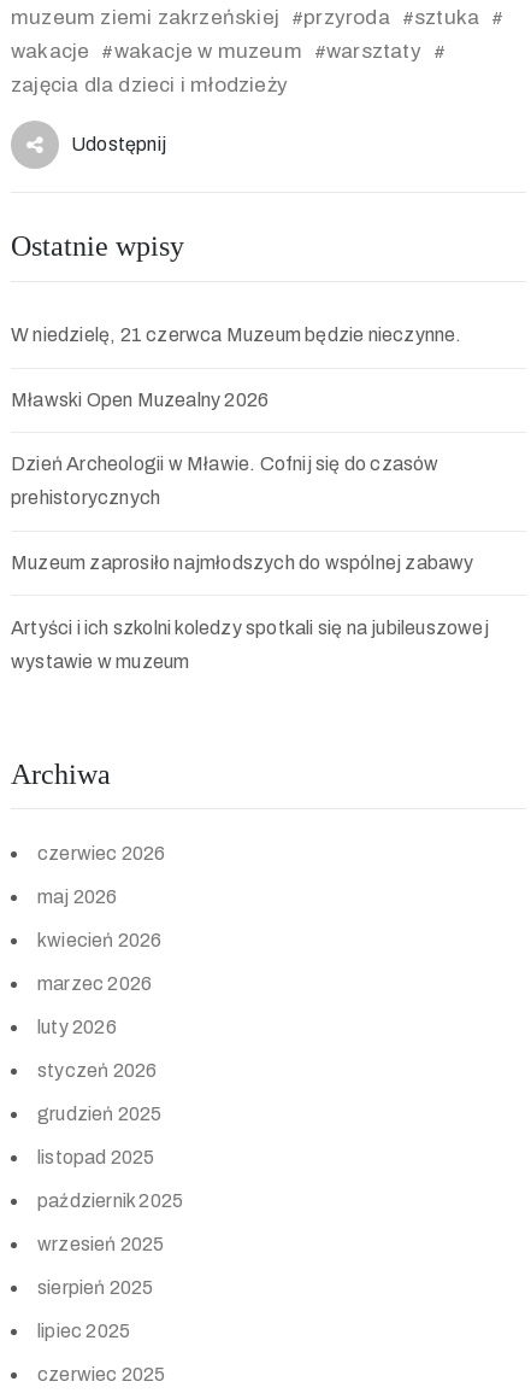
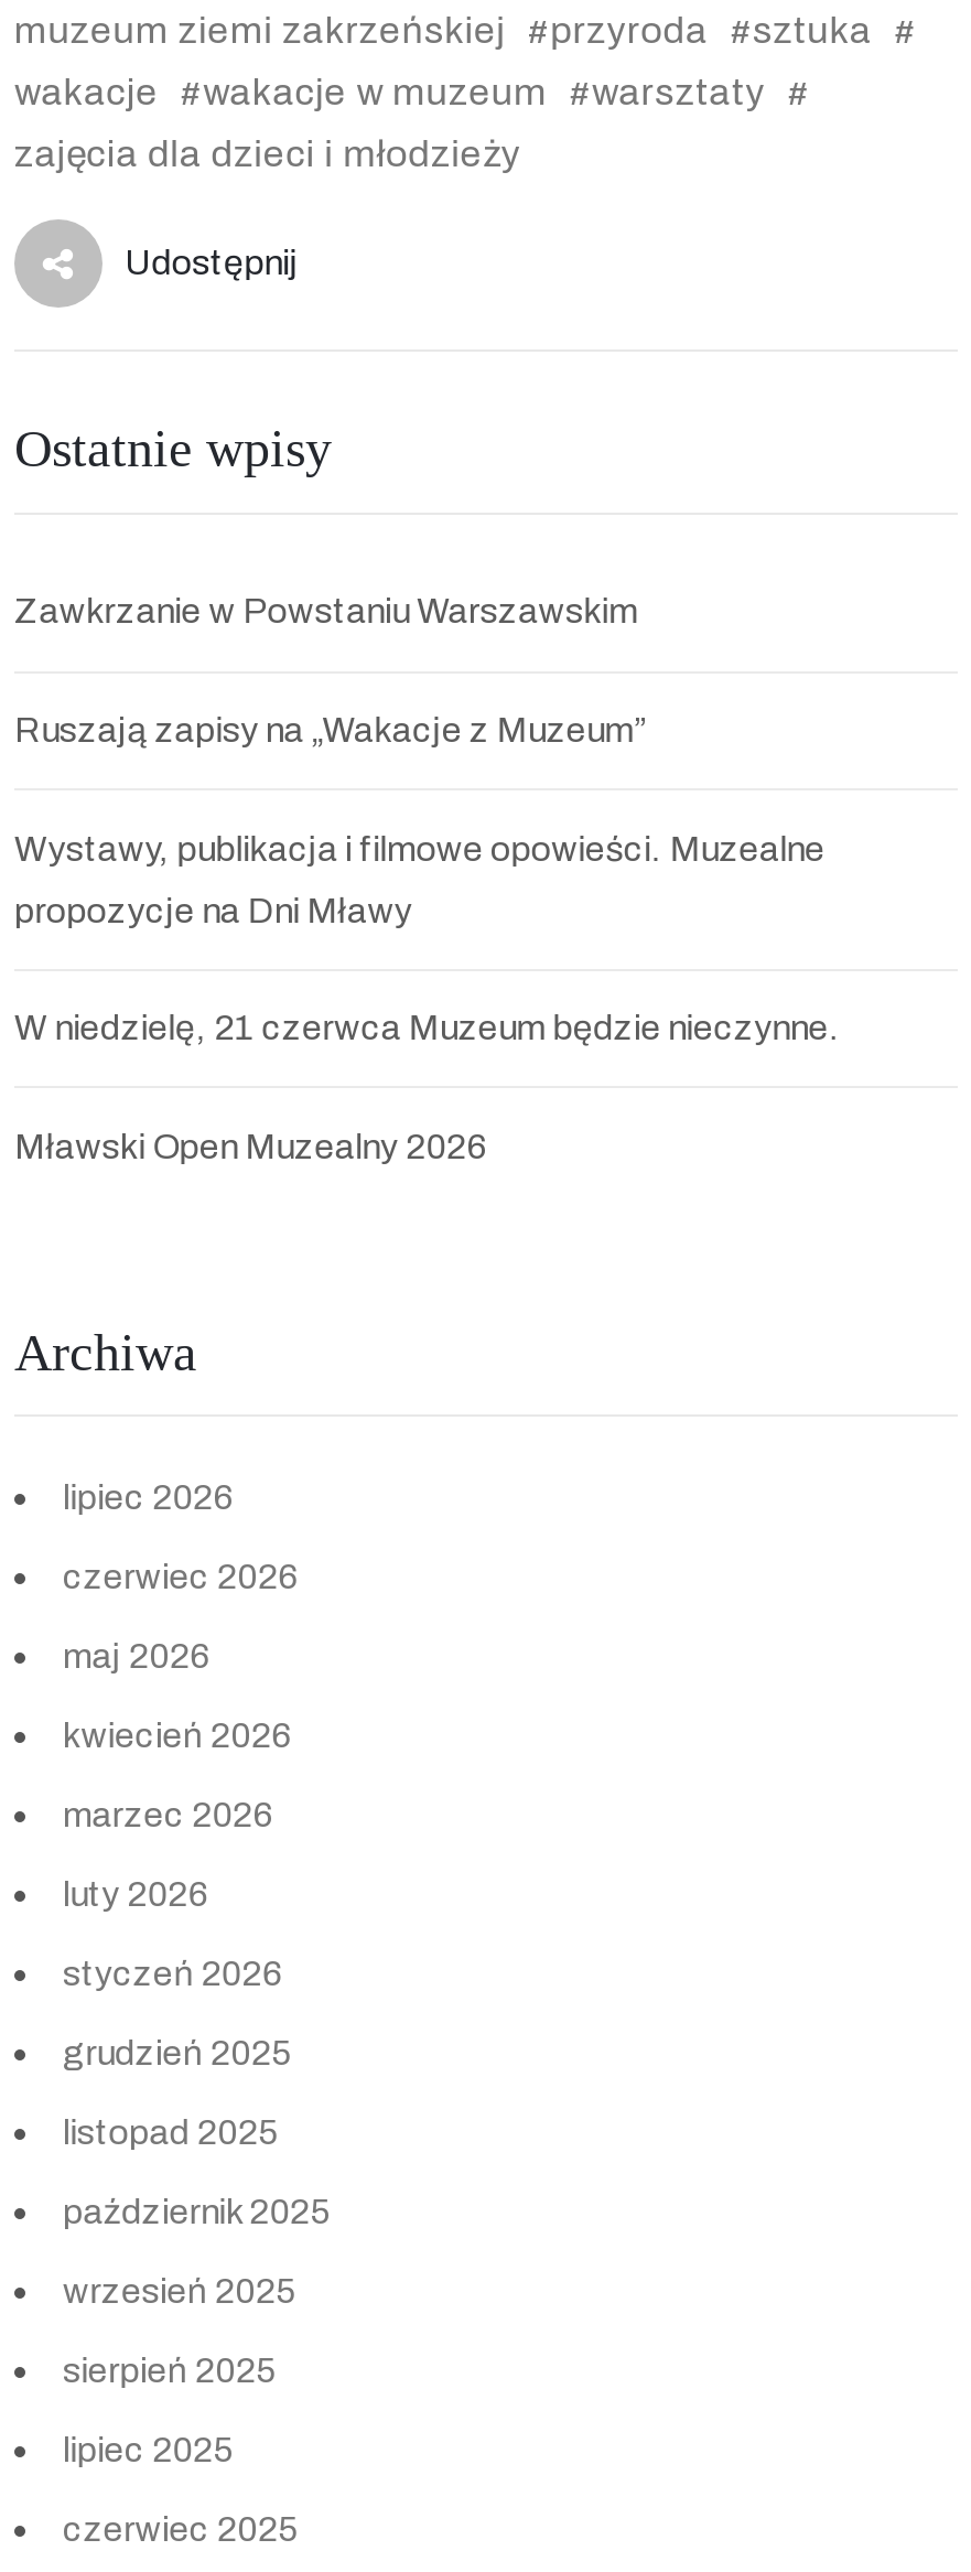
+ Zawkrzanie w Powstaniu Warszawskim
+ Ruszają zapisy na „Wakacje z Muzeum”
+ Wystawy, publikacja i filmowe opowieści. Muzealne
+ propozycje na Dni Mławy

moved down: W niedzielę, 21 czerwca Muzeum będzie nieczynne. | Mławski Open Muzealny 2026

- Dzień Archeologii w Mławie. Cofnij się do czasów
- prehistorycznych
- Muzeum zaprosiło najmłodszych do wspólnej zabawy
- Artyści i ich szkolni koledzy spotkali się na jubileuszowej
- wystawie w muzeum

moved up: Archiwa

+ lipiec 2026
